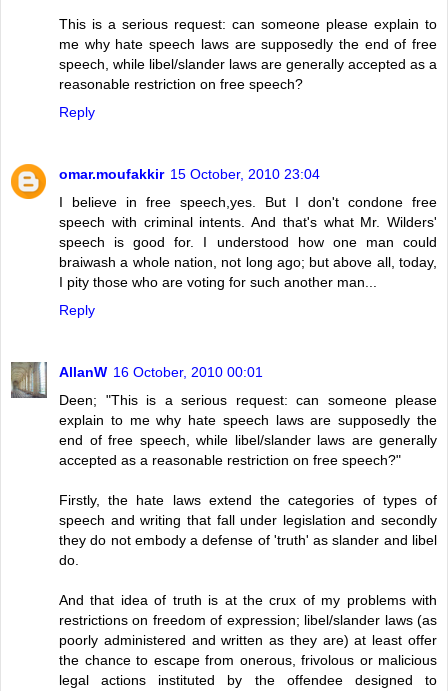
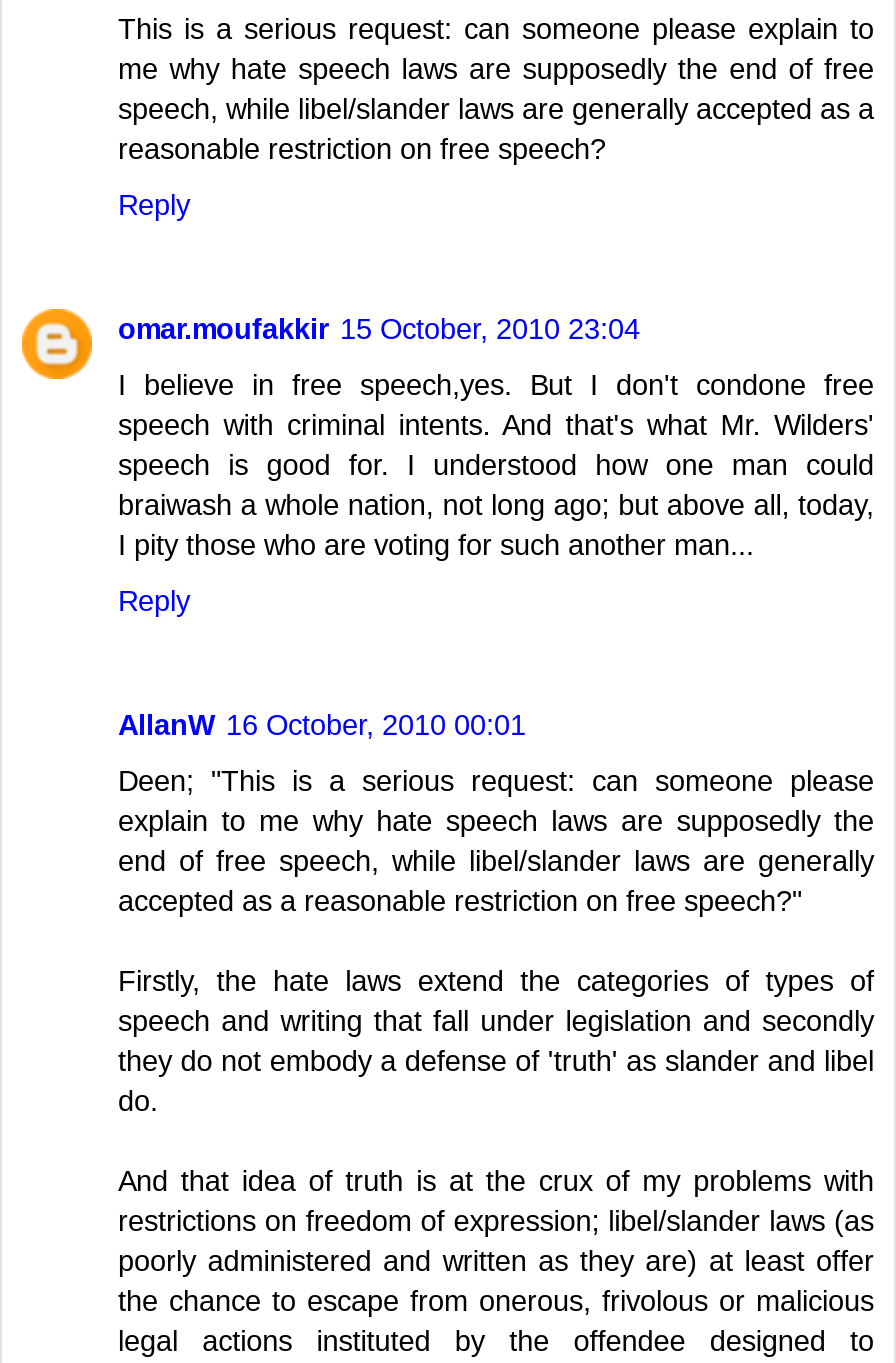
- [image]
